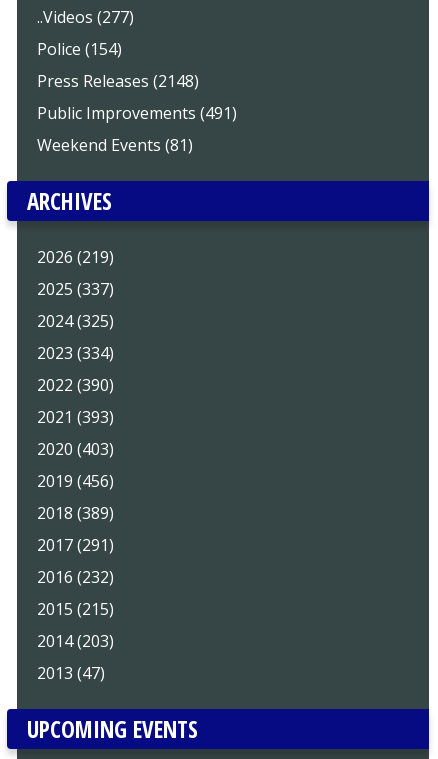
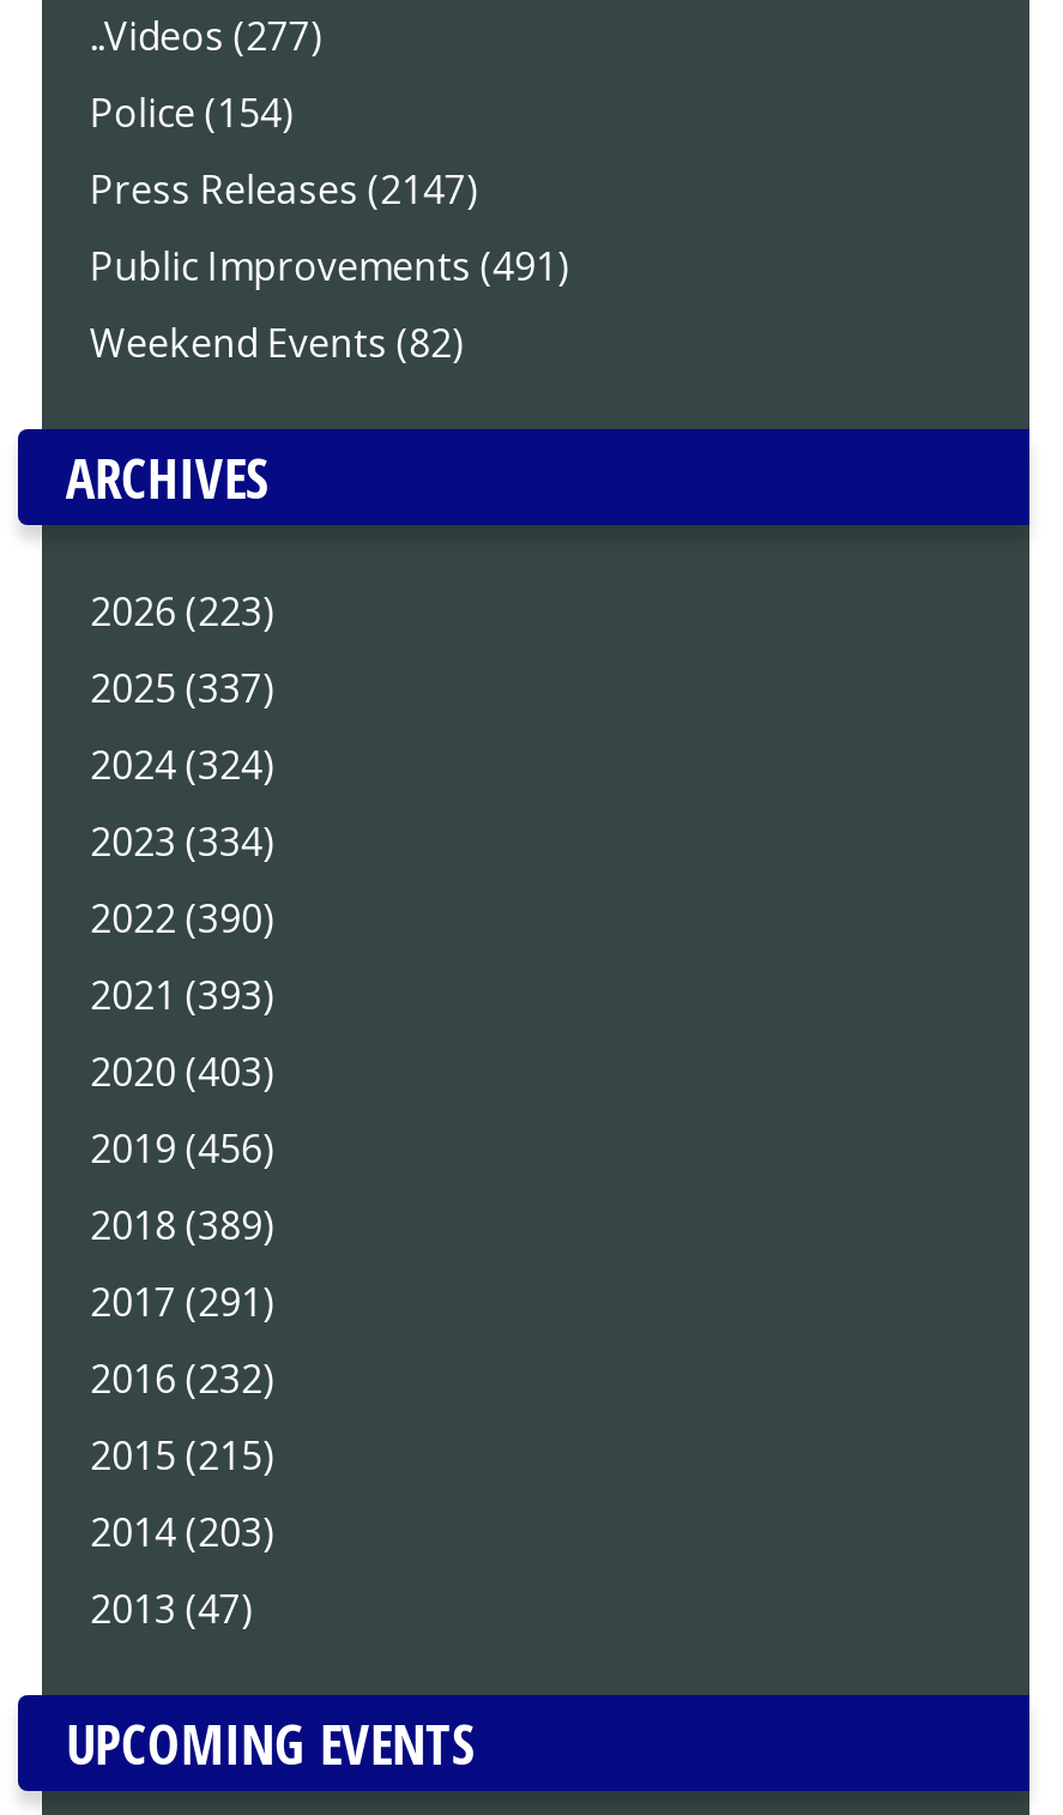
- Press Releases (2148)
+ Press Releases (2147)

- Weekend Events (81)
+ Weekend Events (82)

- 2026 (219)
+ 2026 (223)

- 2024 (325)
+ 2024 (324)
